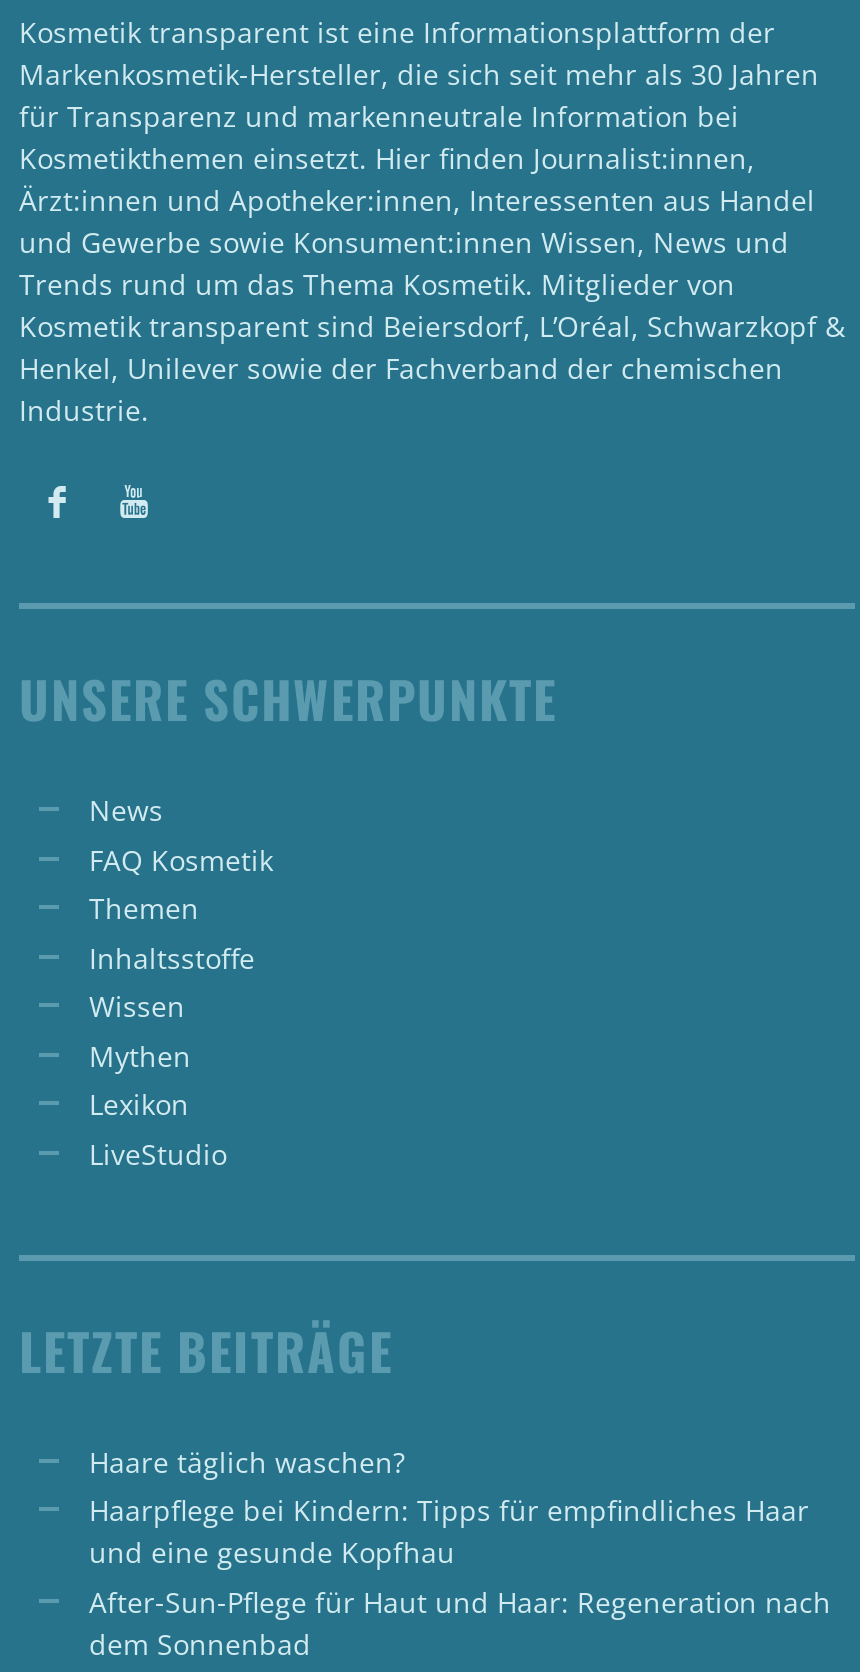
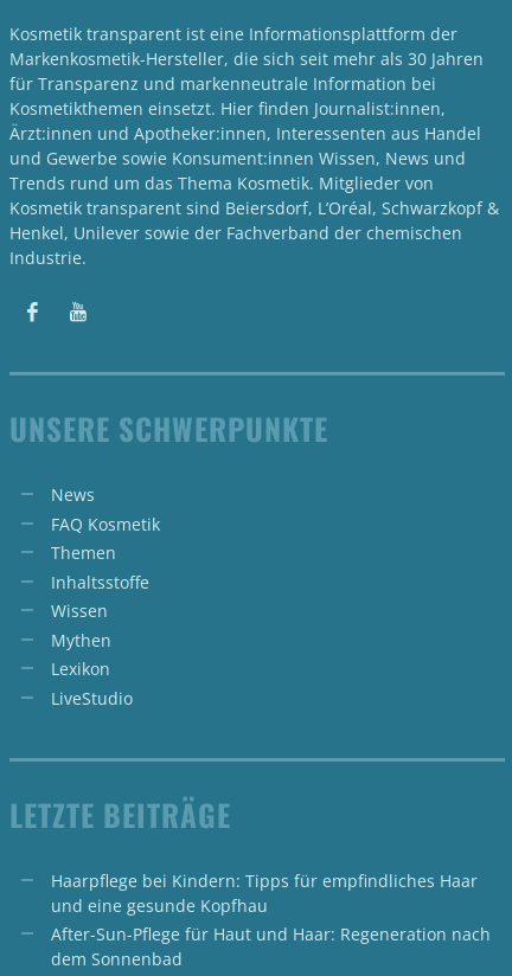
- Haare täglich waschen?
